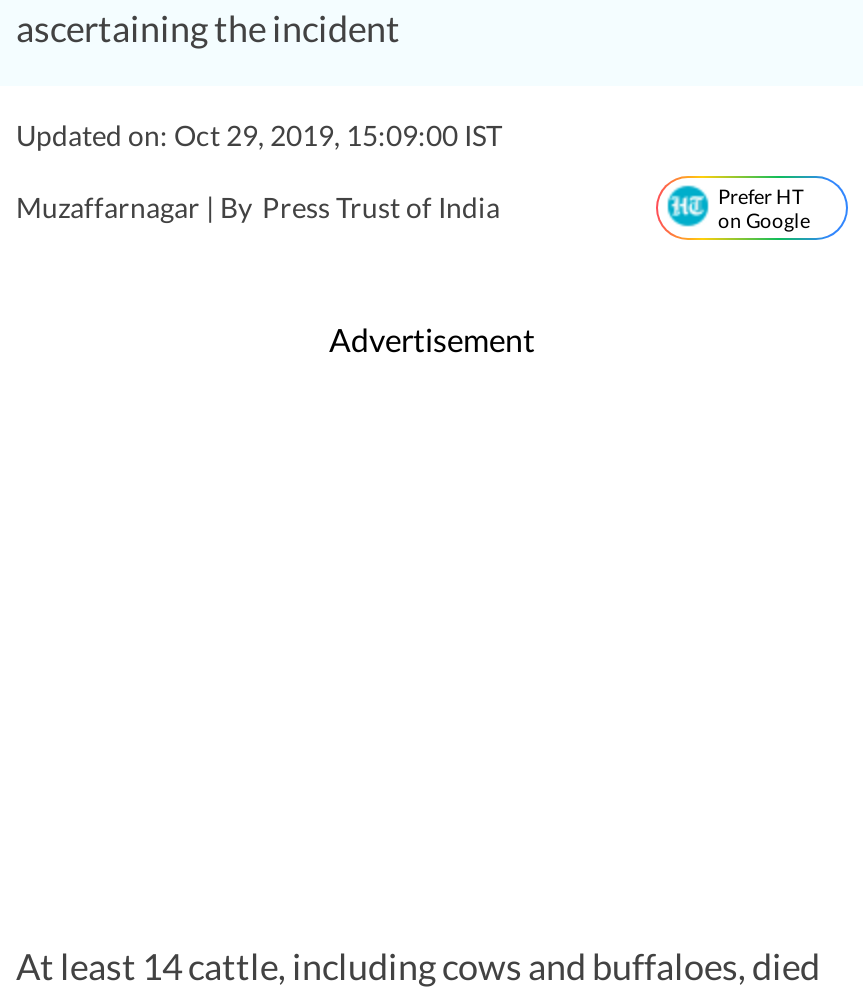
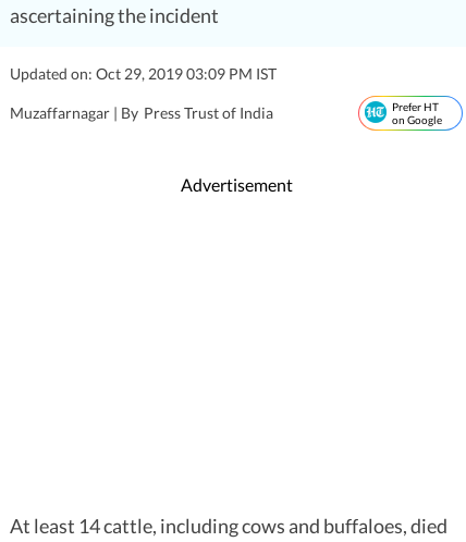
- Updated on: Oct 29, 2019, 15:09:00 IST
+ Updated on: Oct 29, 2019 03:09 PM IST
